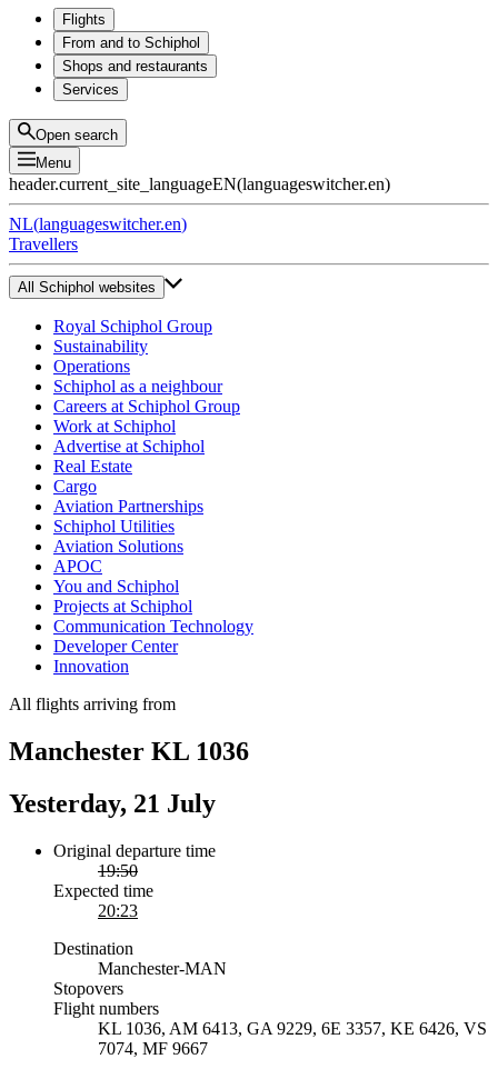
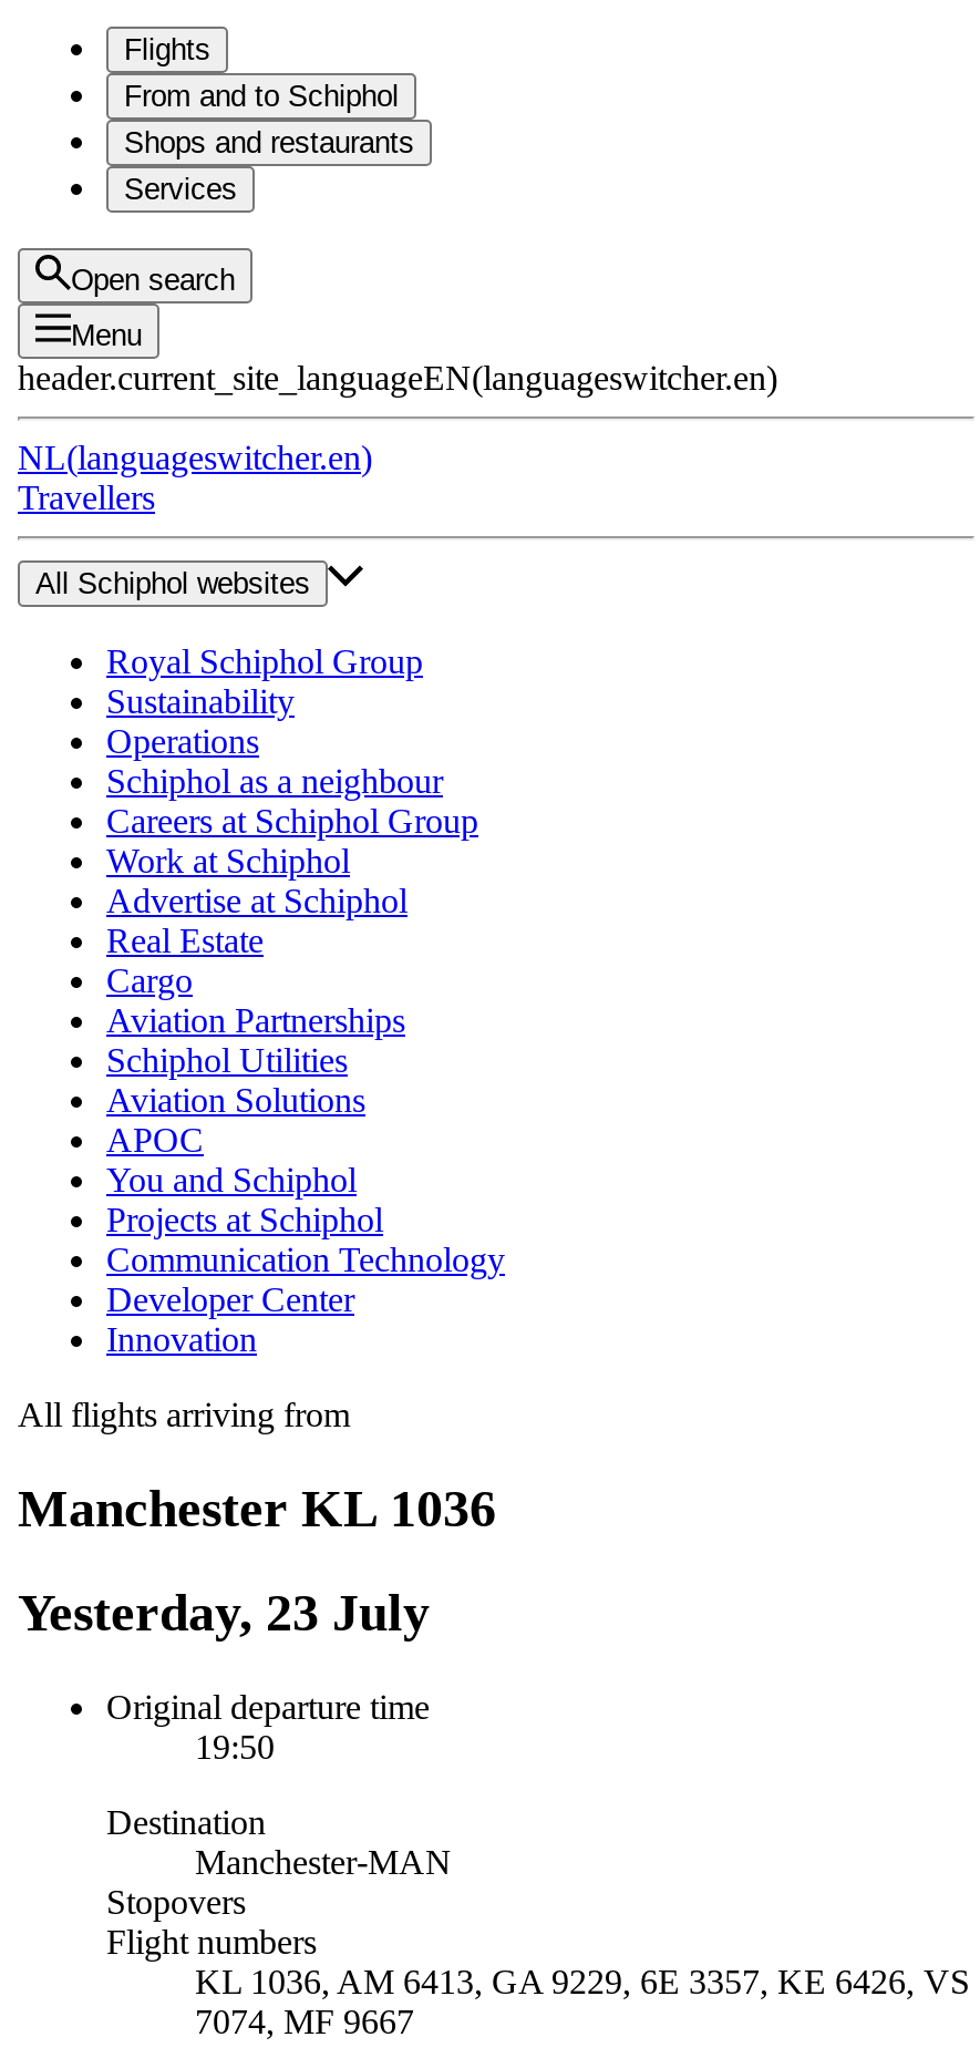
- Yesterday, 21 July
+ Yesterday, 23 July

- Expected time
- 20:23
